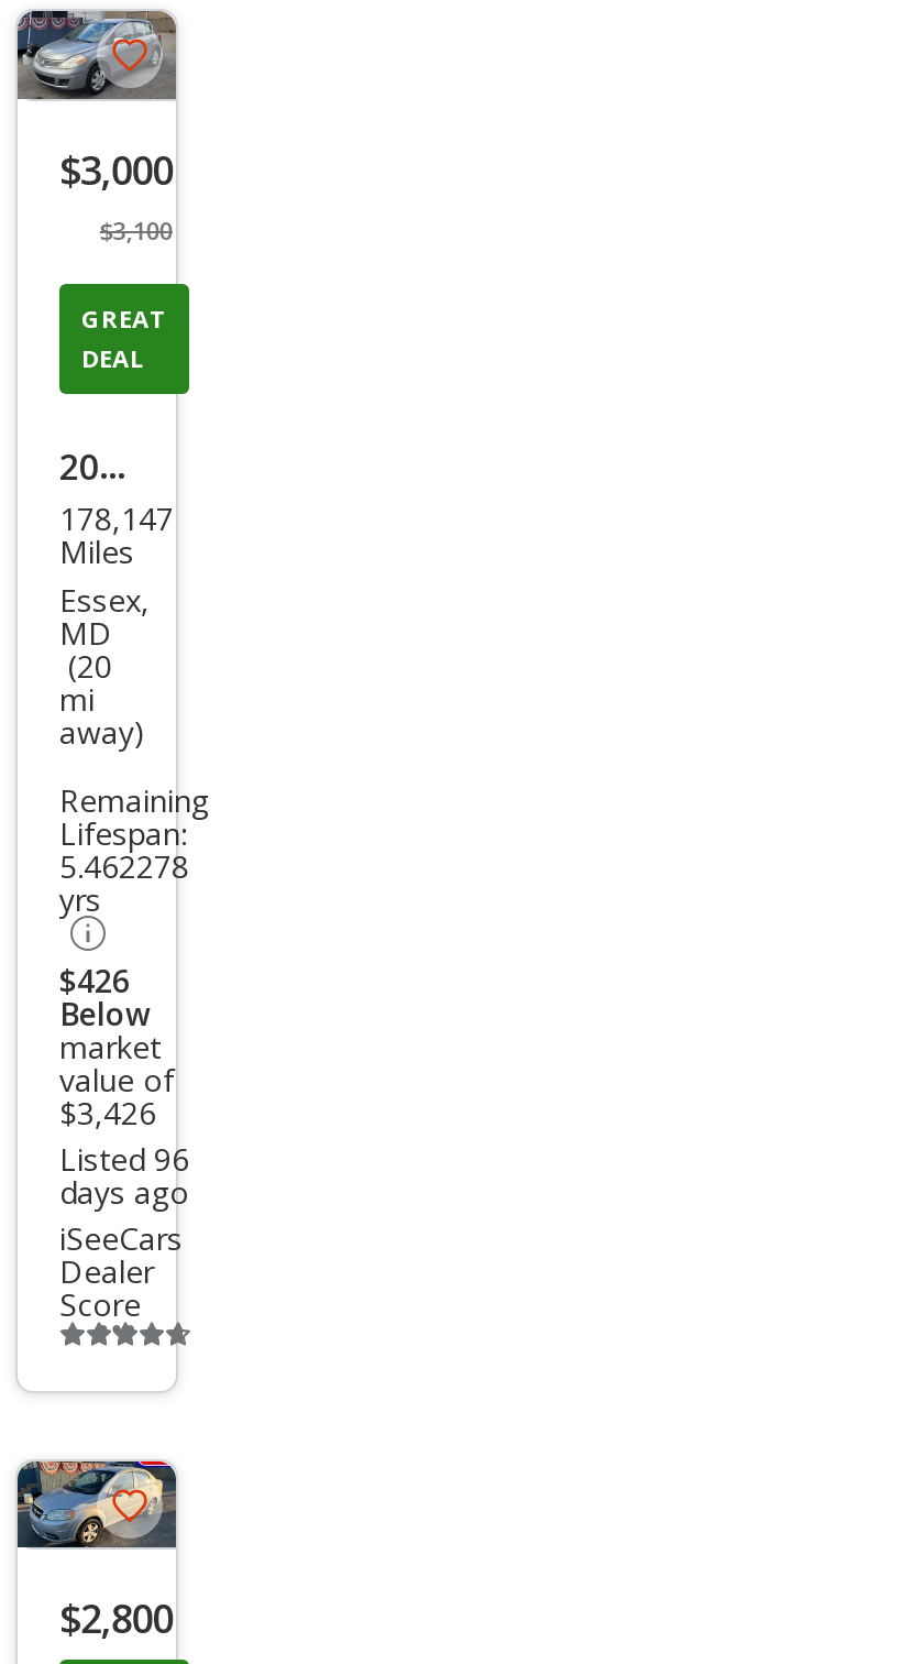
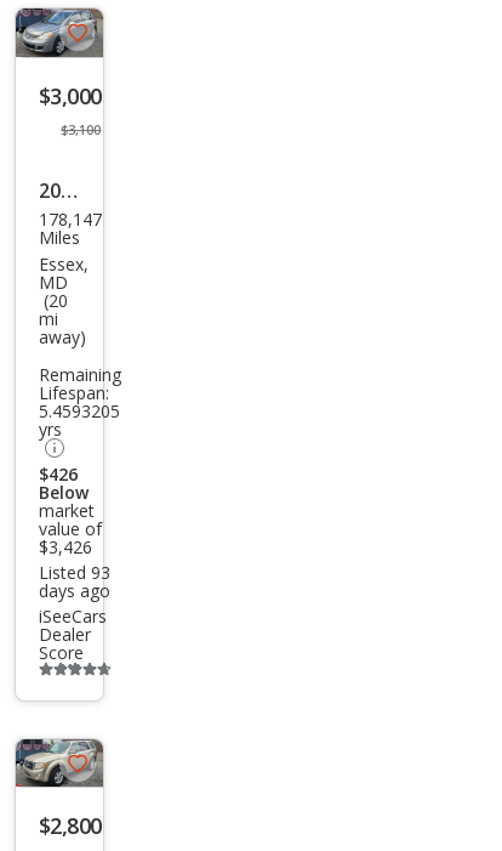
- GREAT
- DEAL

- 5.462278
+ 5.4593205

- Listed 96
+ Listed 93

- [image]
+ [image]
